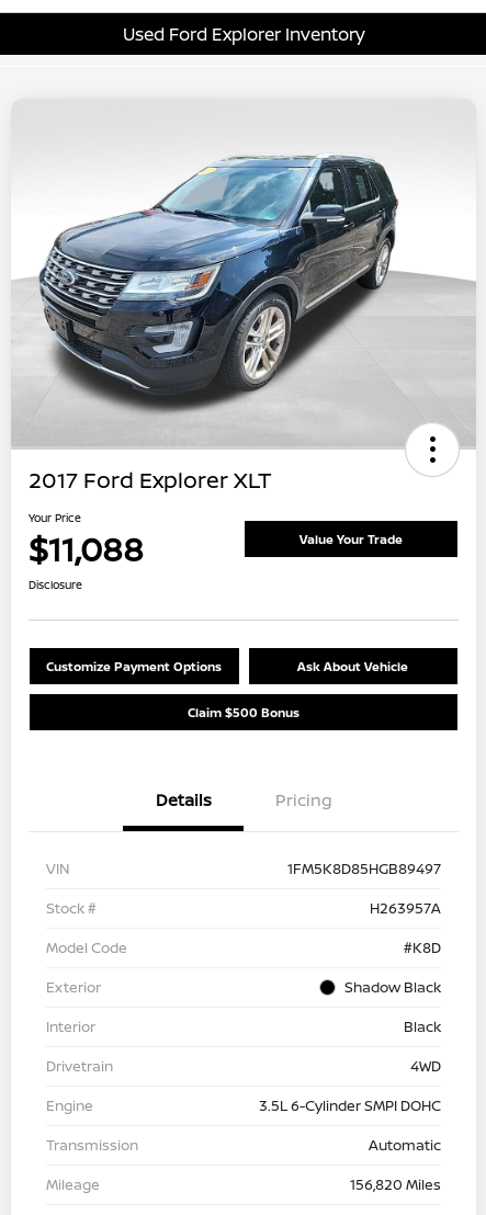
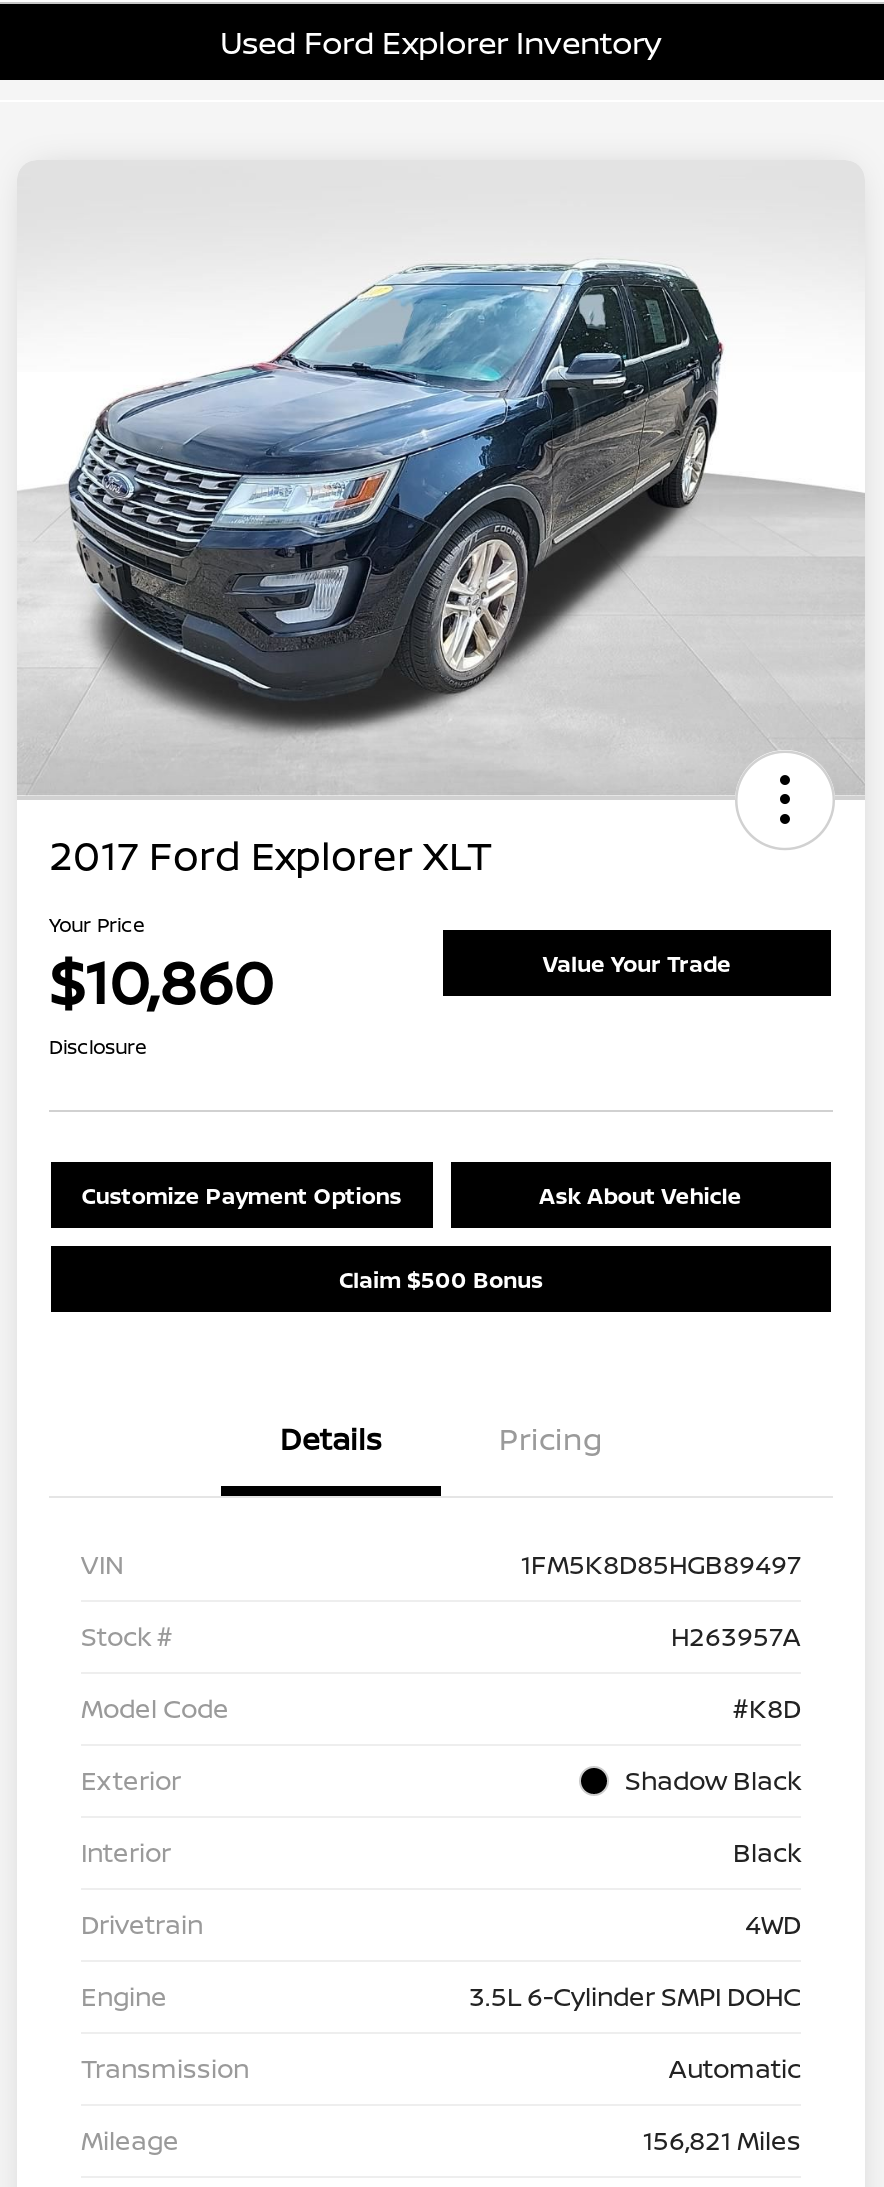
- $11,088
+ $10,860

- 156,820 Miles
+ 156,821 Miles
